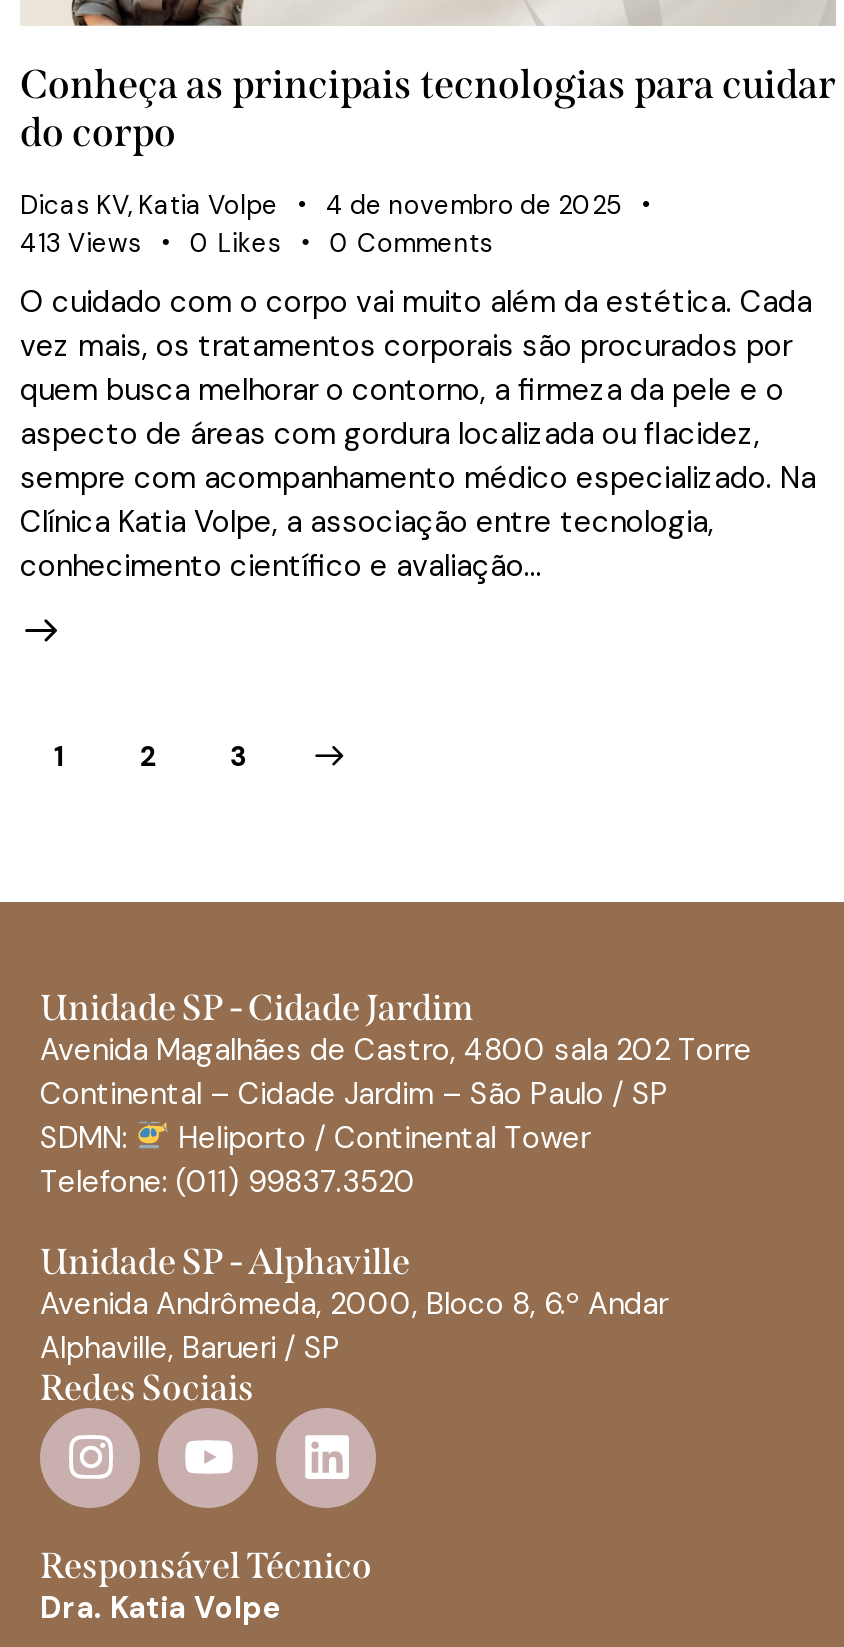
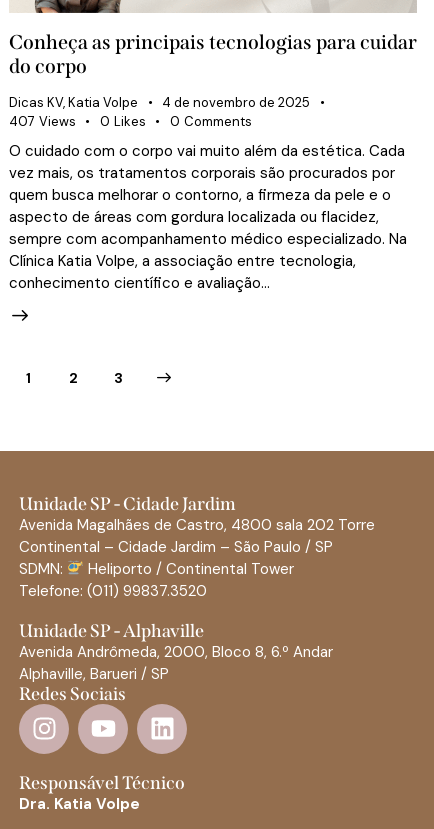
- 413 Views
+ 407 Views
